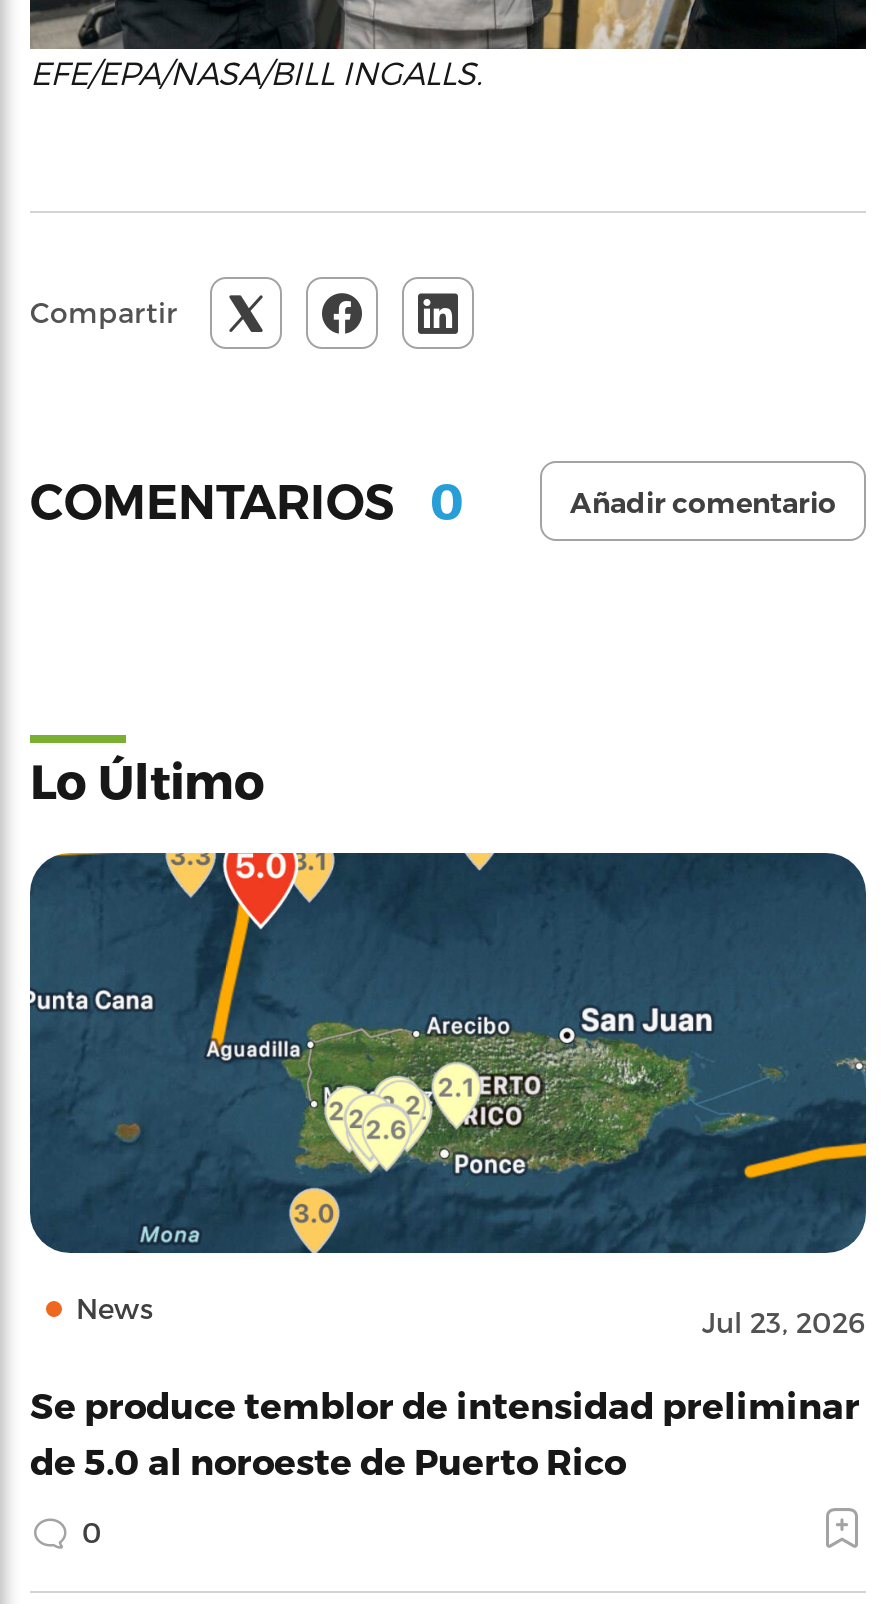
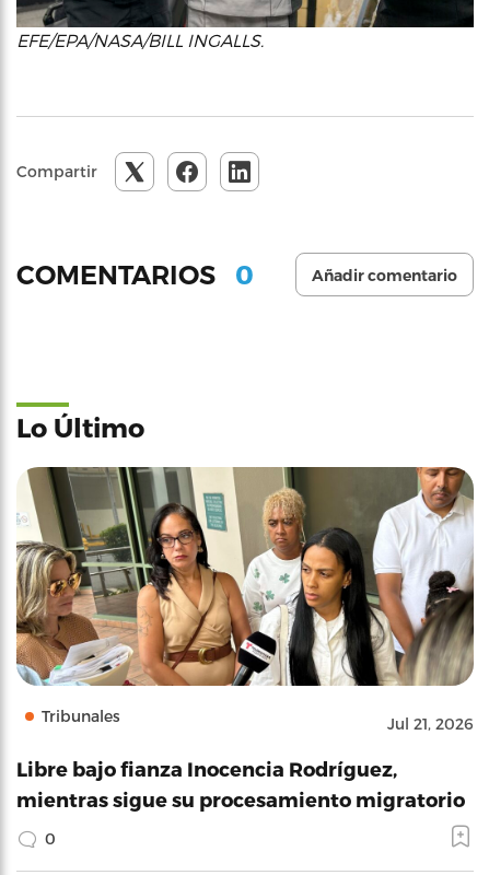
- [image]
- News
- Jul 23, 2026
+ [image]
+ Tribunales
+ Jul 21, 2026

- Se produce temblor de intensidad preliminar
- de 5.0 al noroeste de Puerto Rico
+ Libre bajo fianza Inocencia Rodríguez,
+ mientras sigue su procesamiento migratorio
